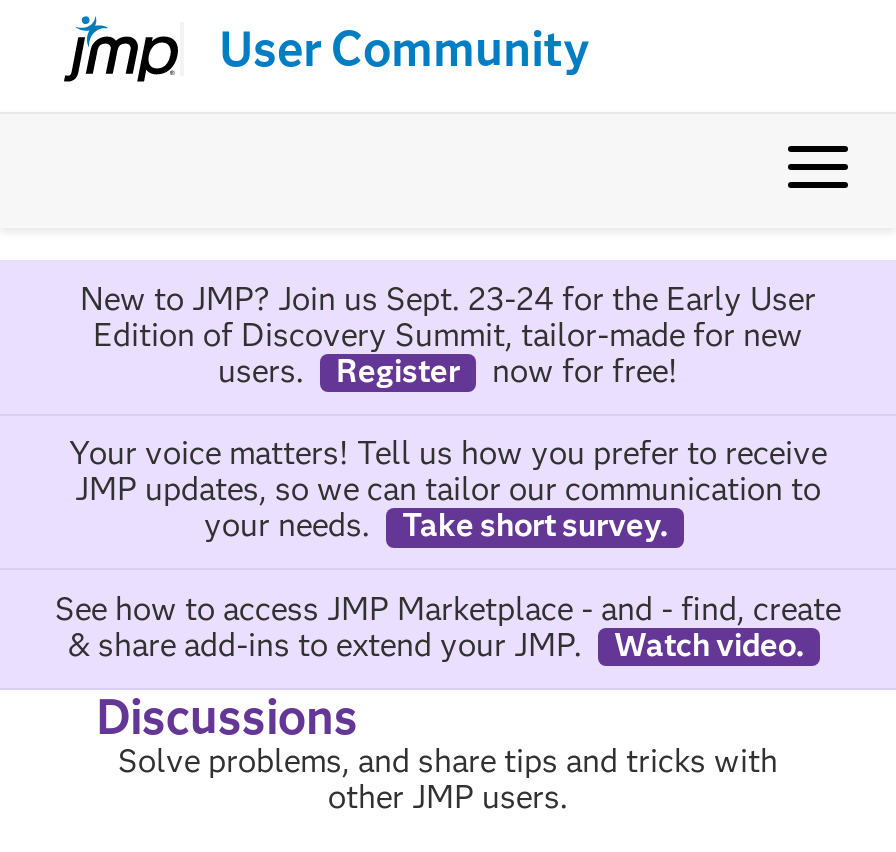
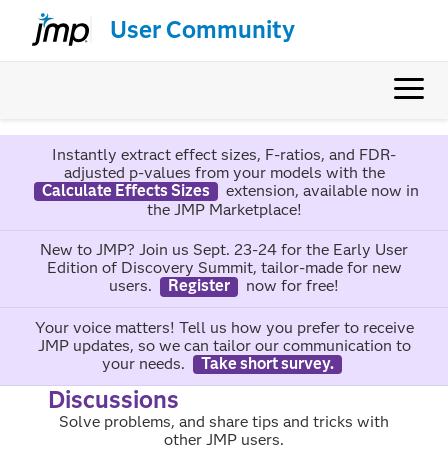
+ Instantly extract effect sizes, F-ratios, and FDR-
+ adjusted p-values from your models with the
+ Calculate Effects Sizes
+ extension, available now in
+ the JMP Marketplace!

moved down: New to JMP? Join us Sept. 23-24 for the Early User | Edition of Discovery Summit, tailor-made for new | users. | ... | your needs. | Take short survey.

- See how to access JMP Marketplace - and - find, create
- & share add-ins to extend your JMP.
- Watch video.
